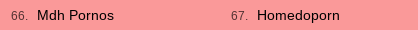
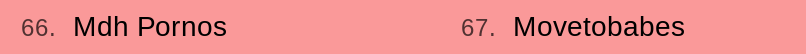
- Homedoporn
+ Movetobabes
